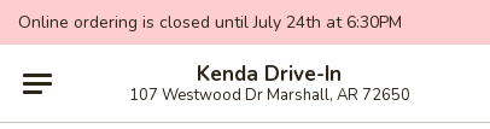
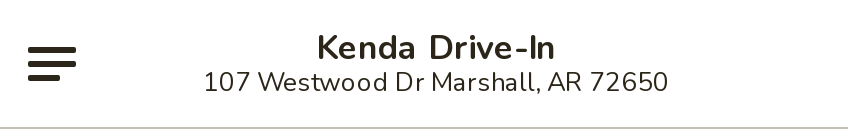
- Online ordering is closed until July 24th at 6:30PM
